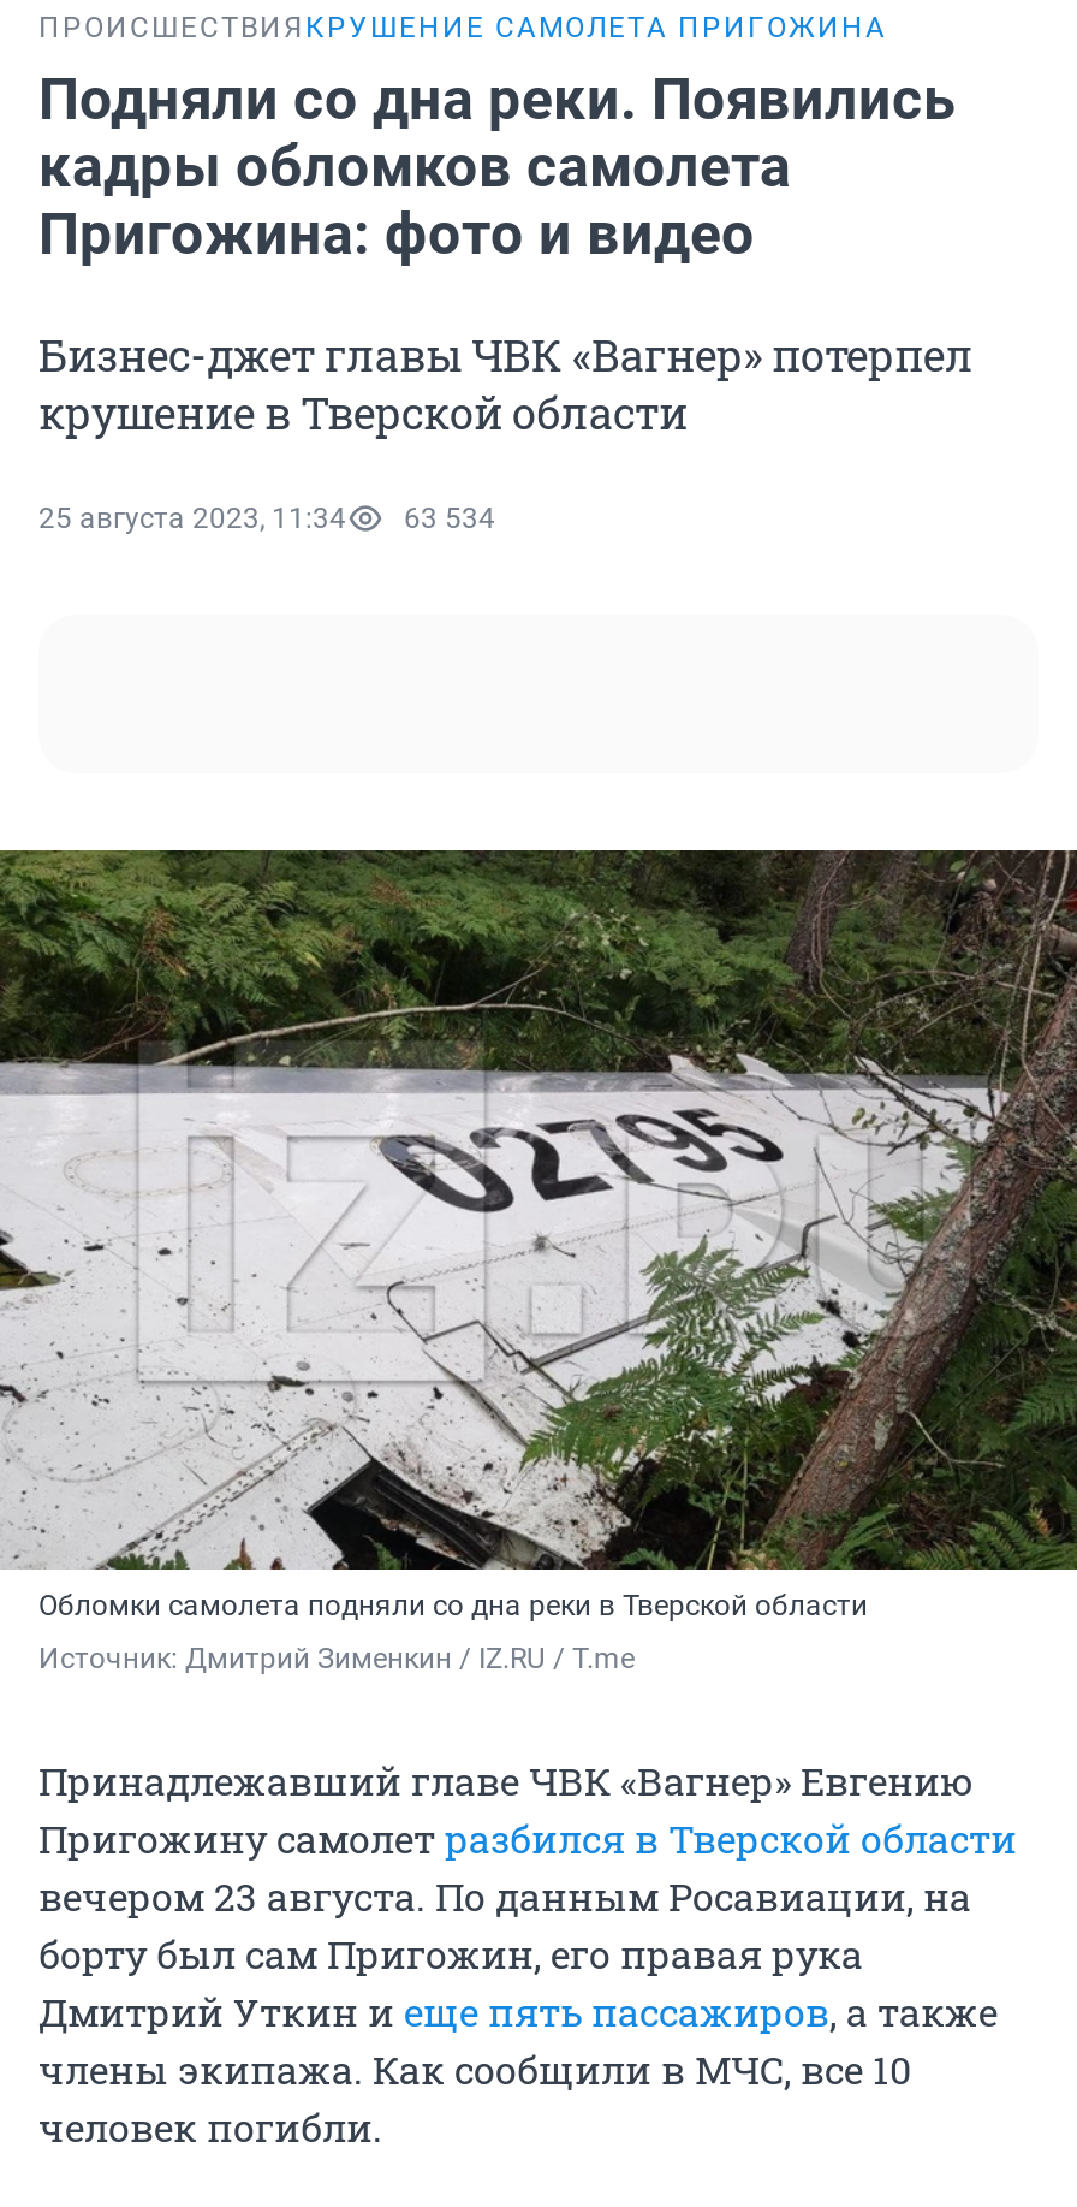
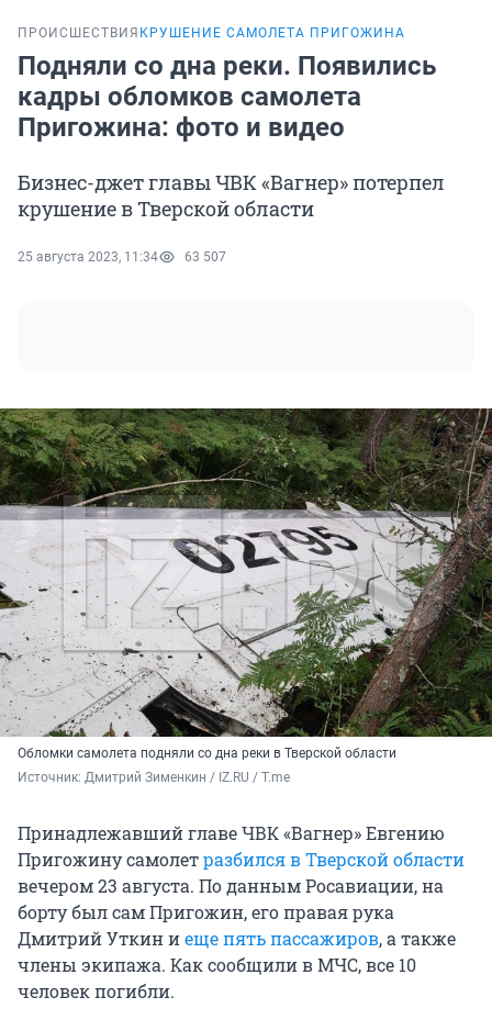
- 25 августа 2023, 11:34 63 534
+ 25 августа 2023, 11:34 63 507
